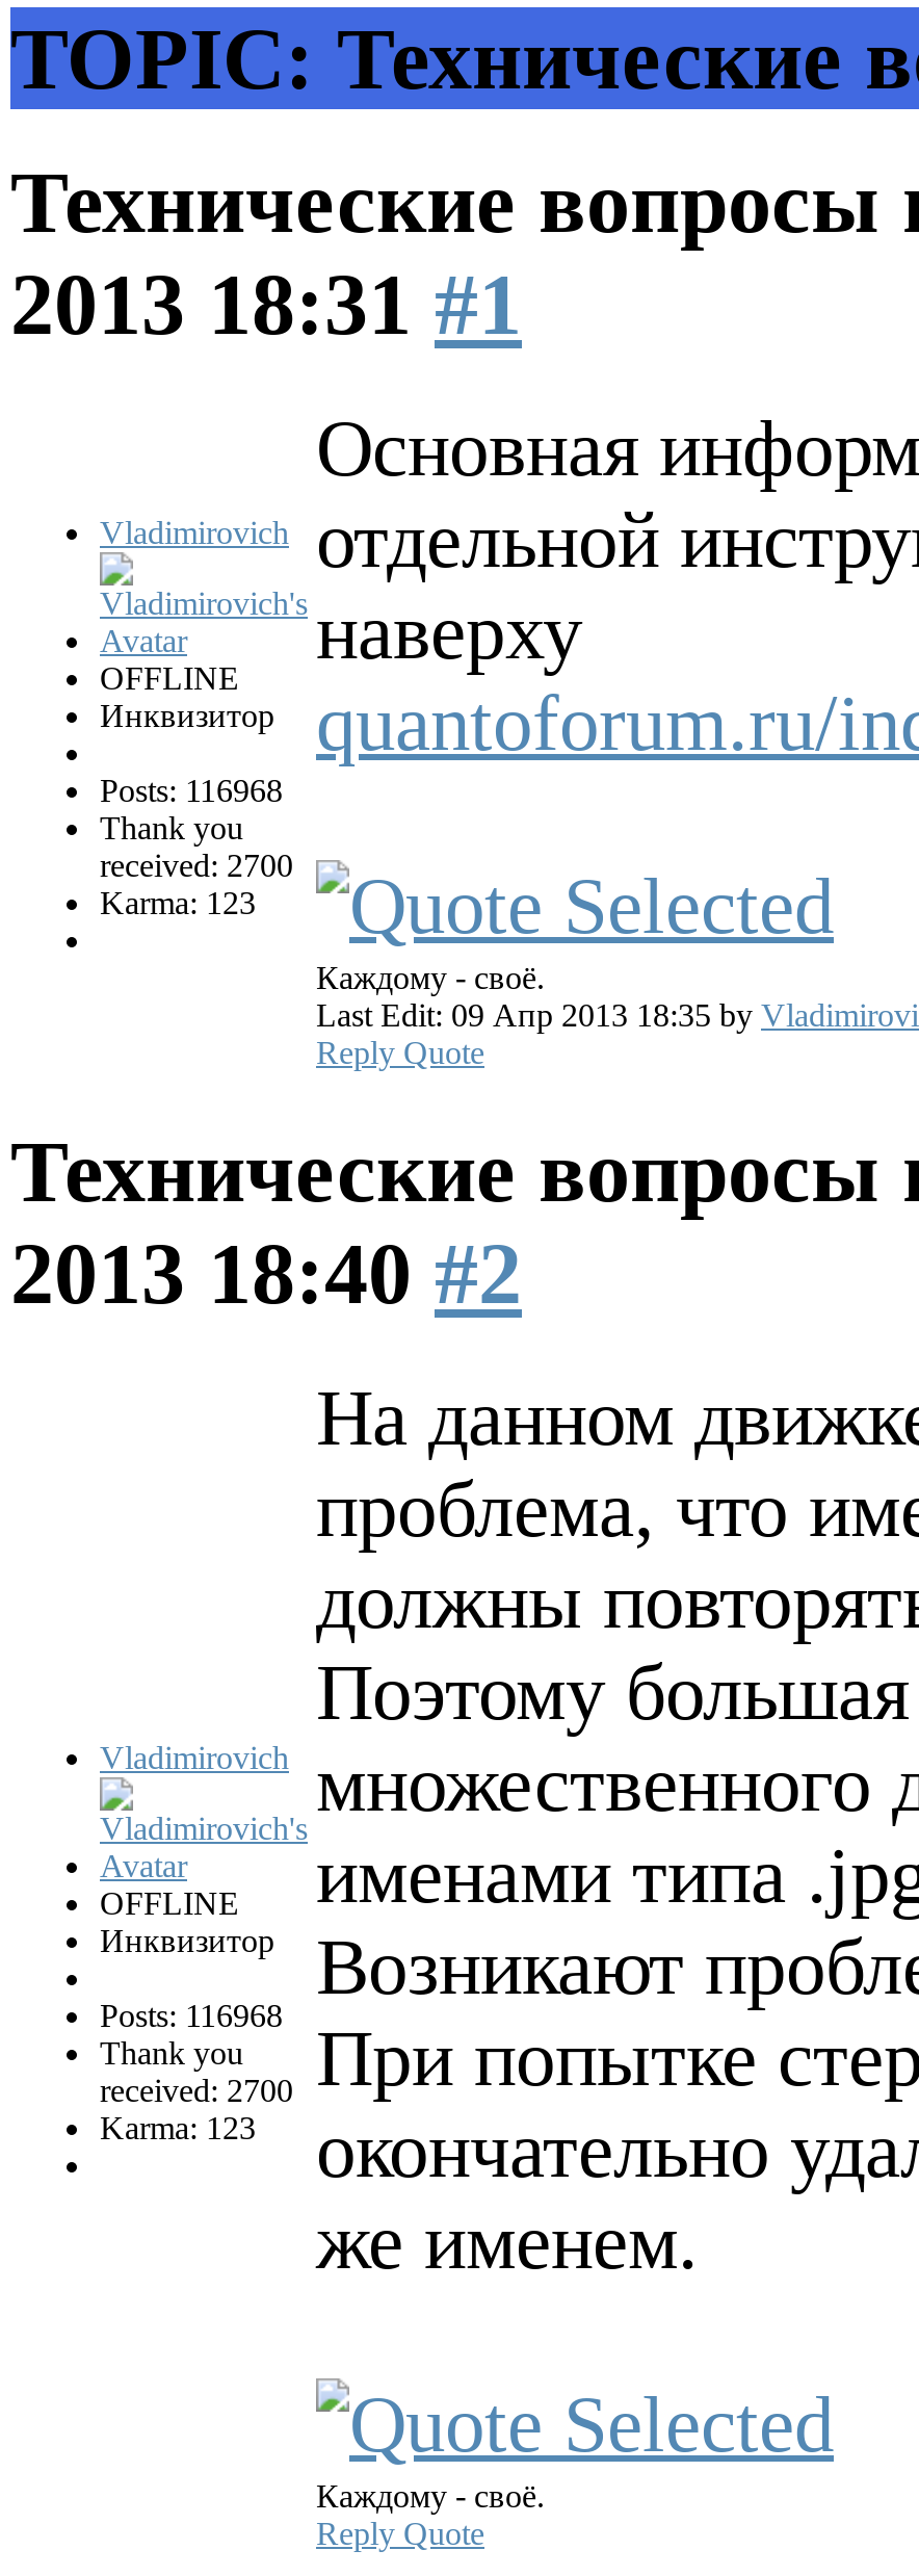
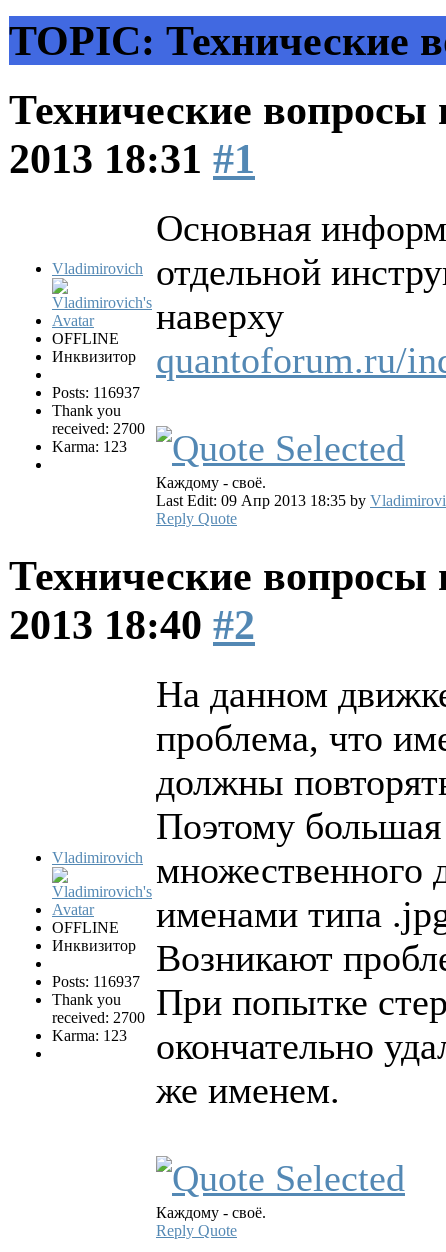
- Posts: 116968
+ Posts: 116937

- Posts: 116968
+ Posts: 116937
